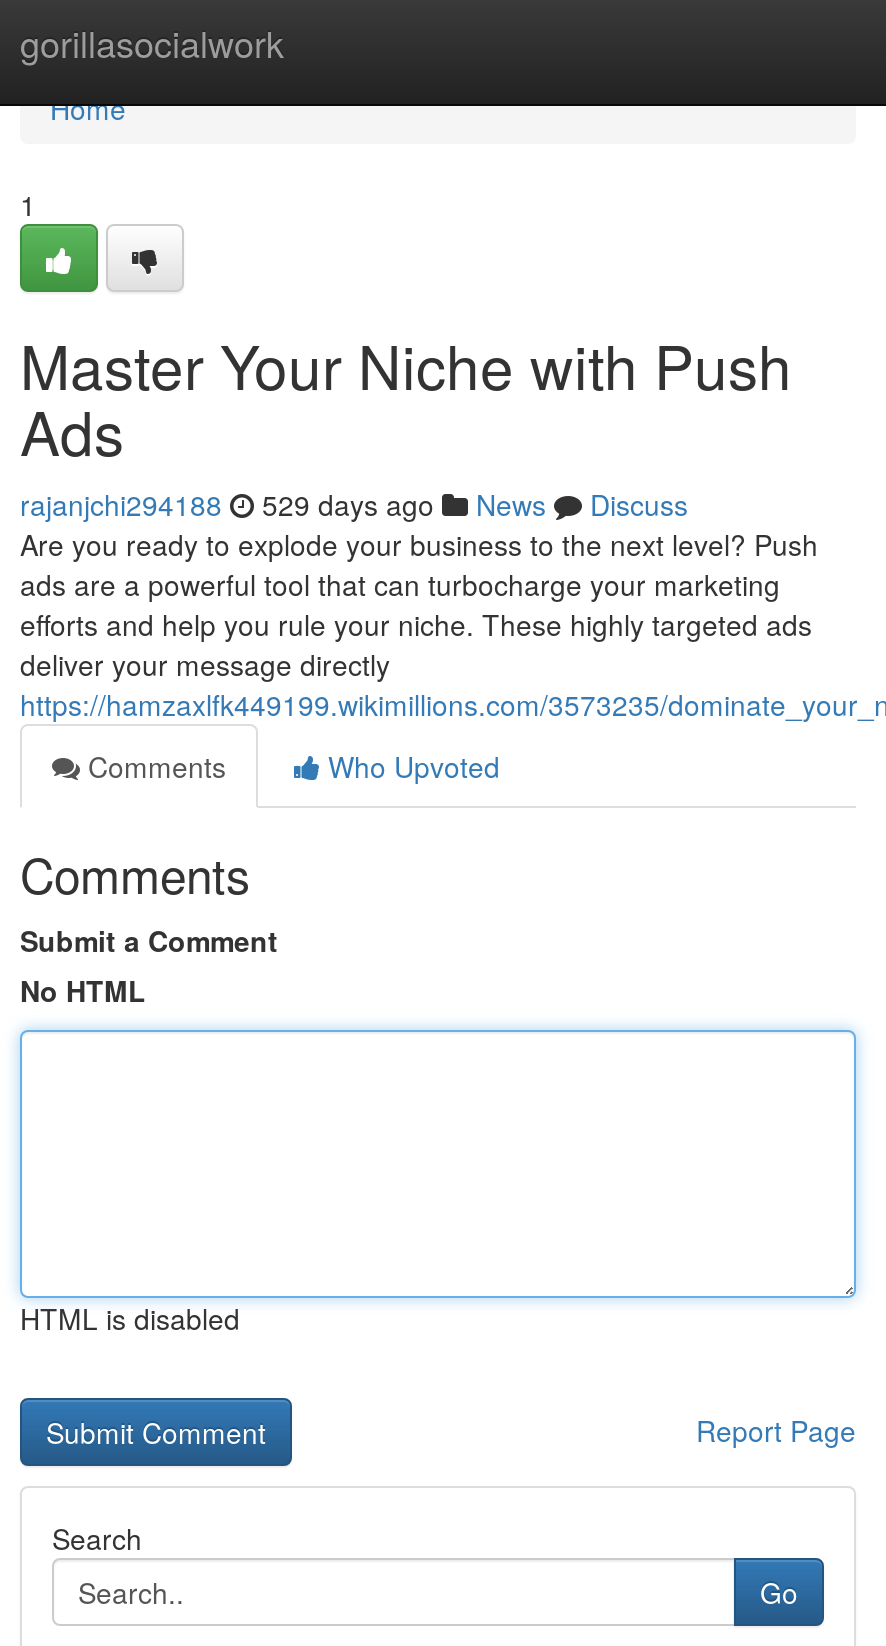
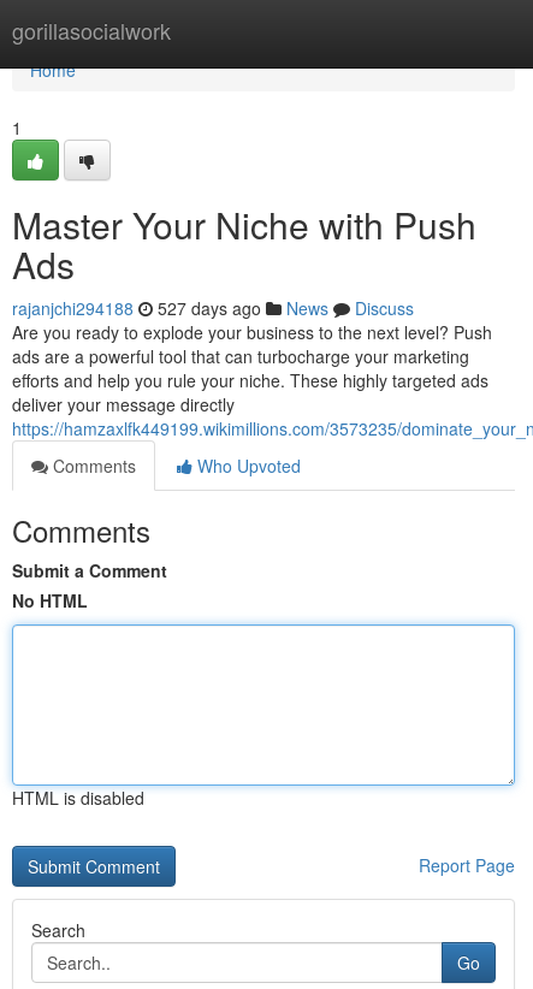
- rajanjchi294188 529 days ago News Discuss
+ rajanjchi294188 527 days ago News Discuss
